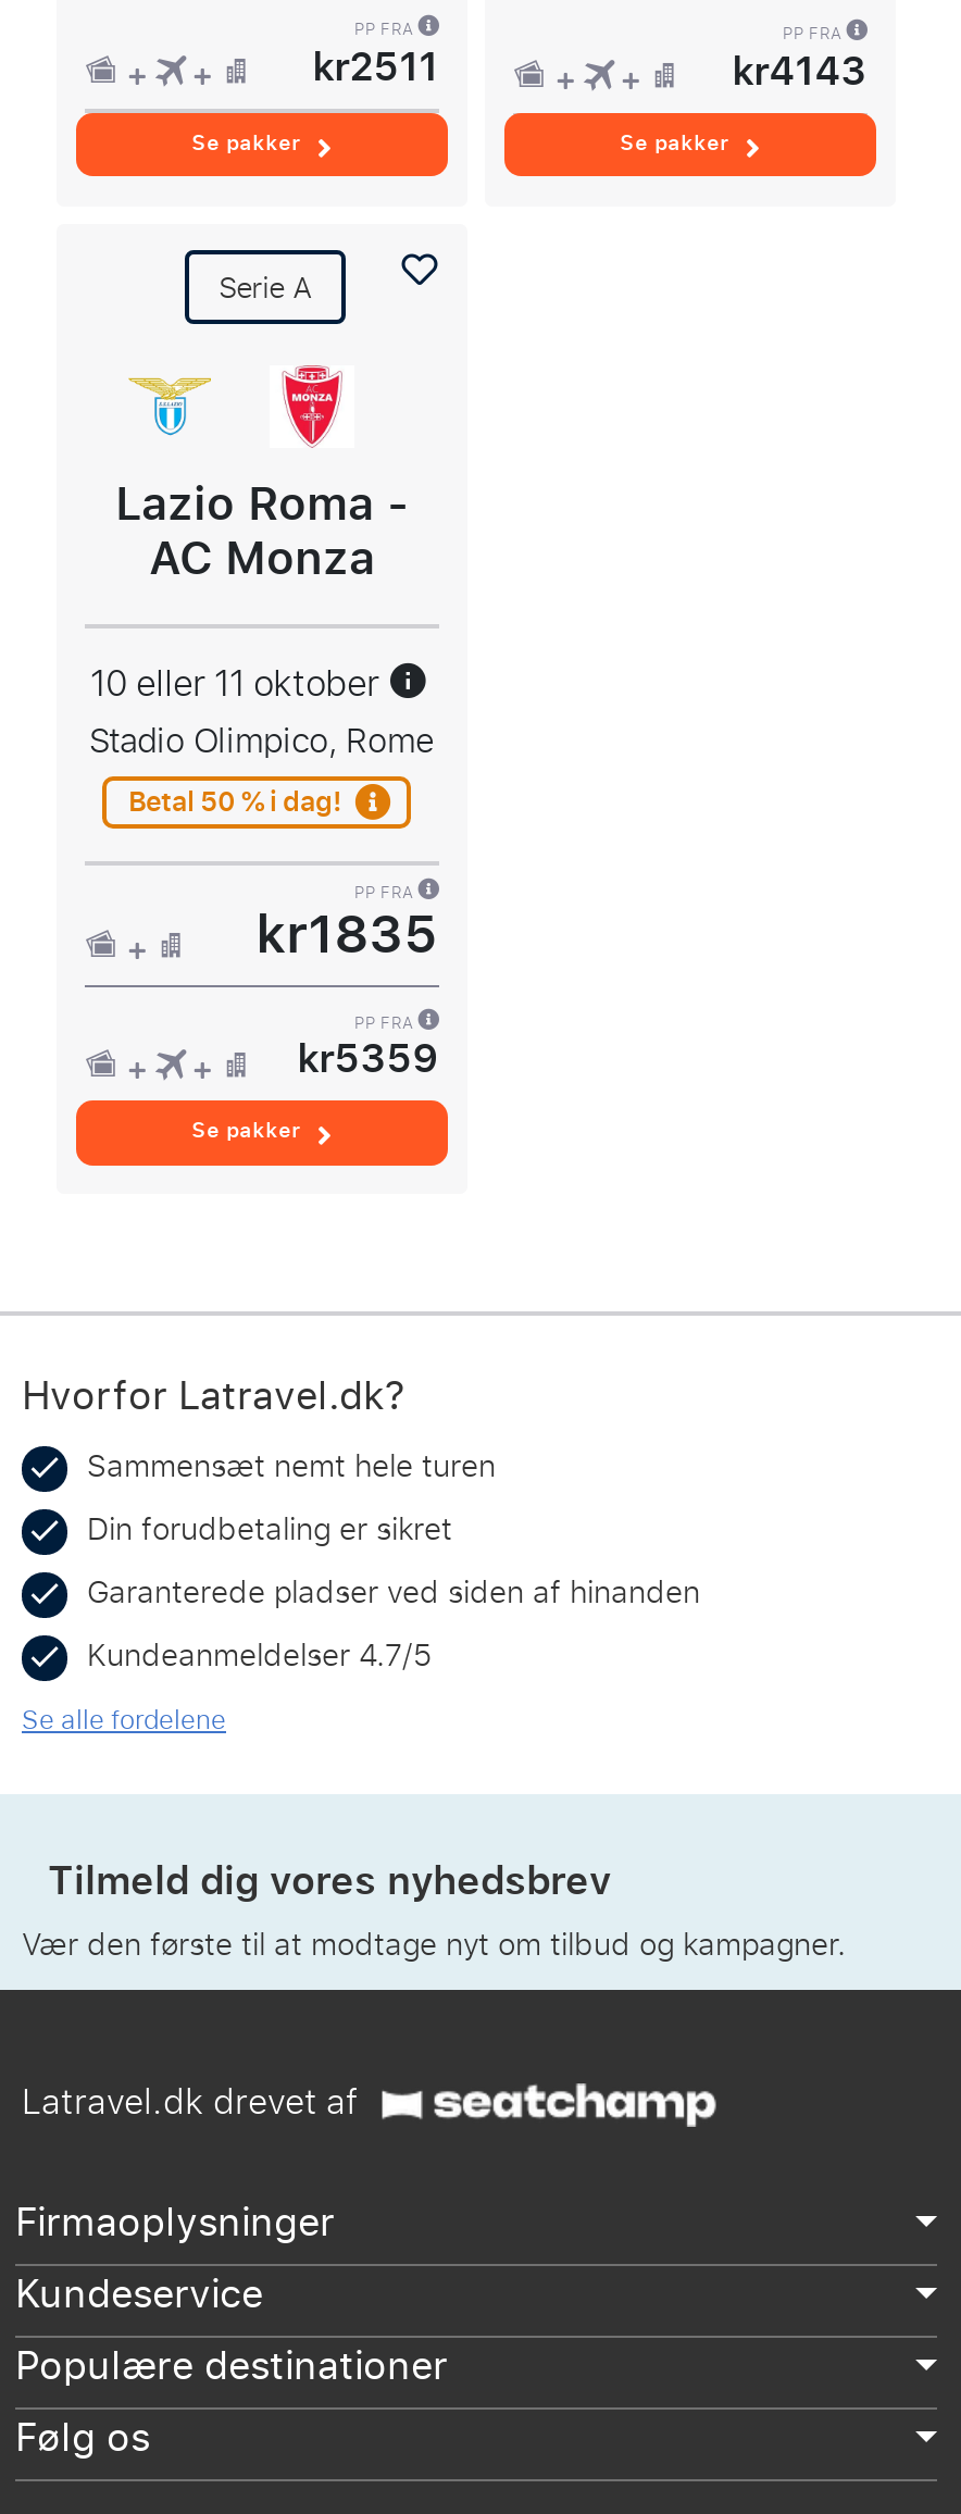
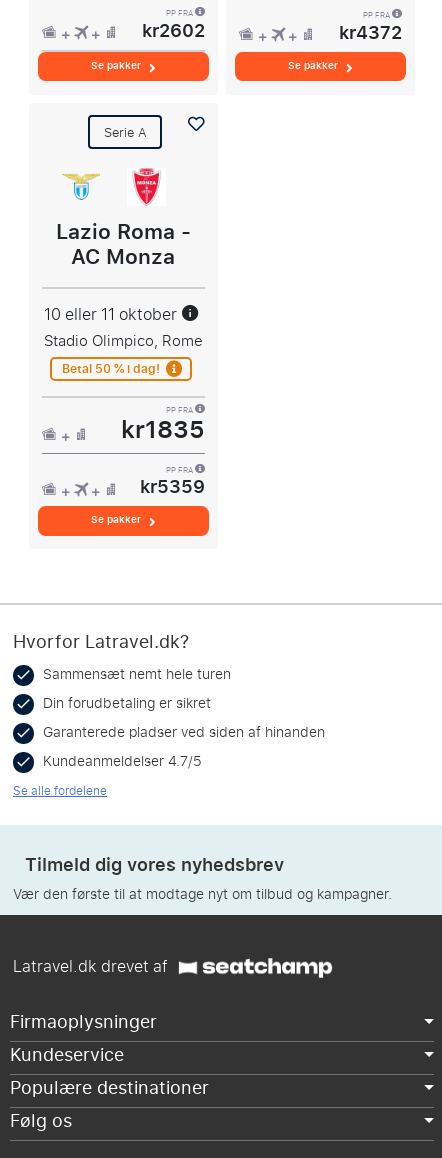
- kr2511
+ kr2602

- kr4143
+ kr4372
